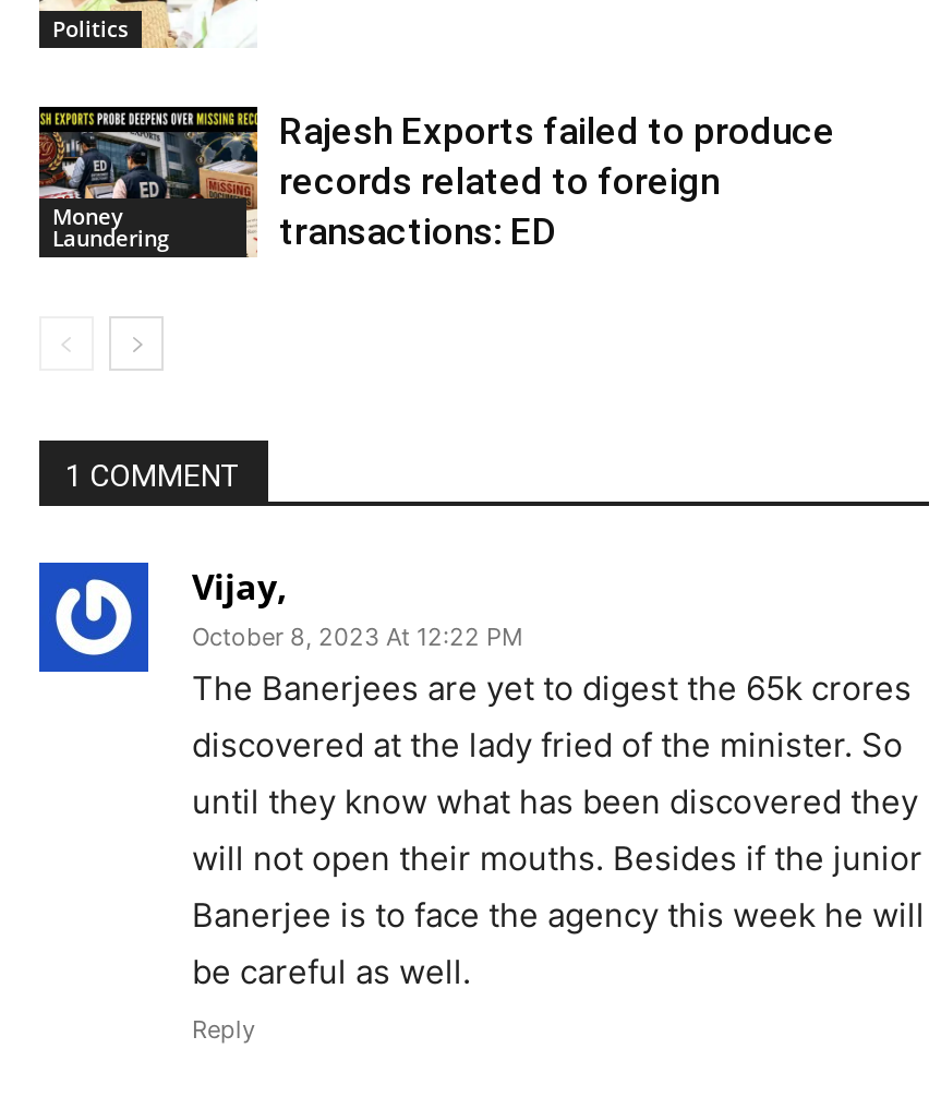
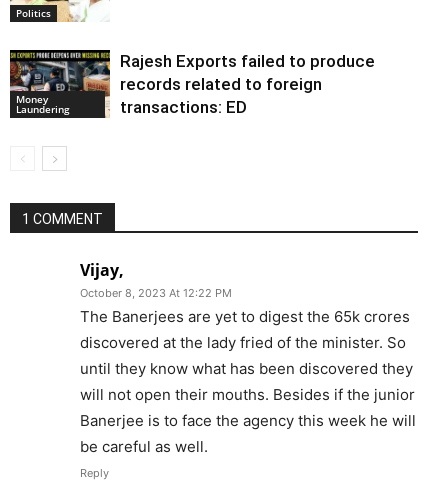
- [image]
